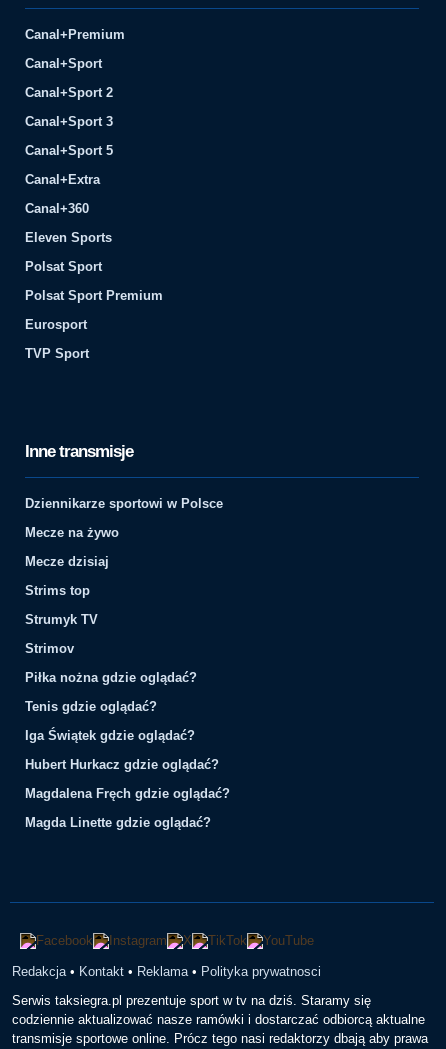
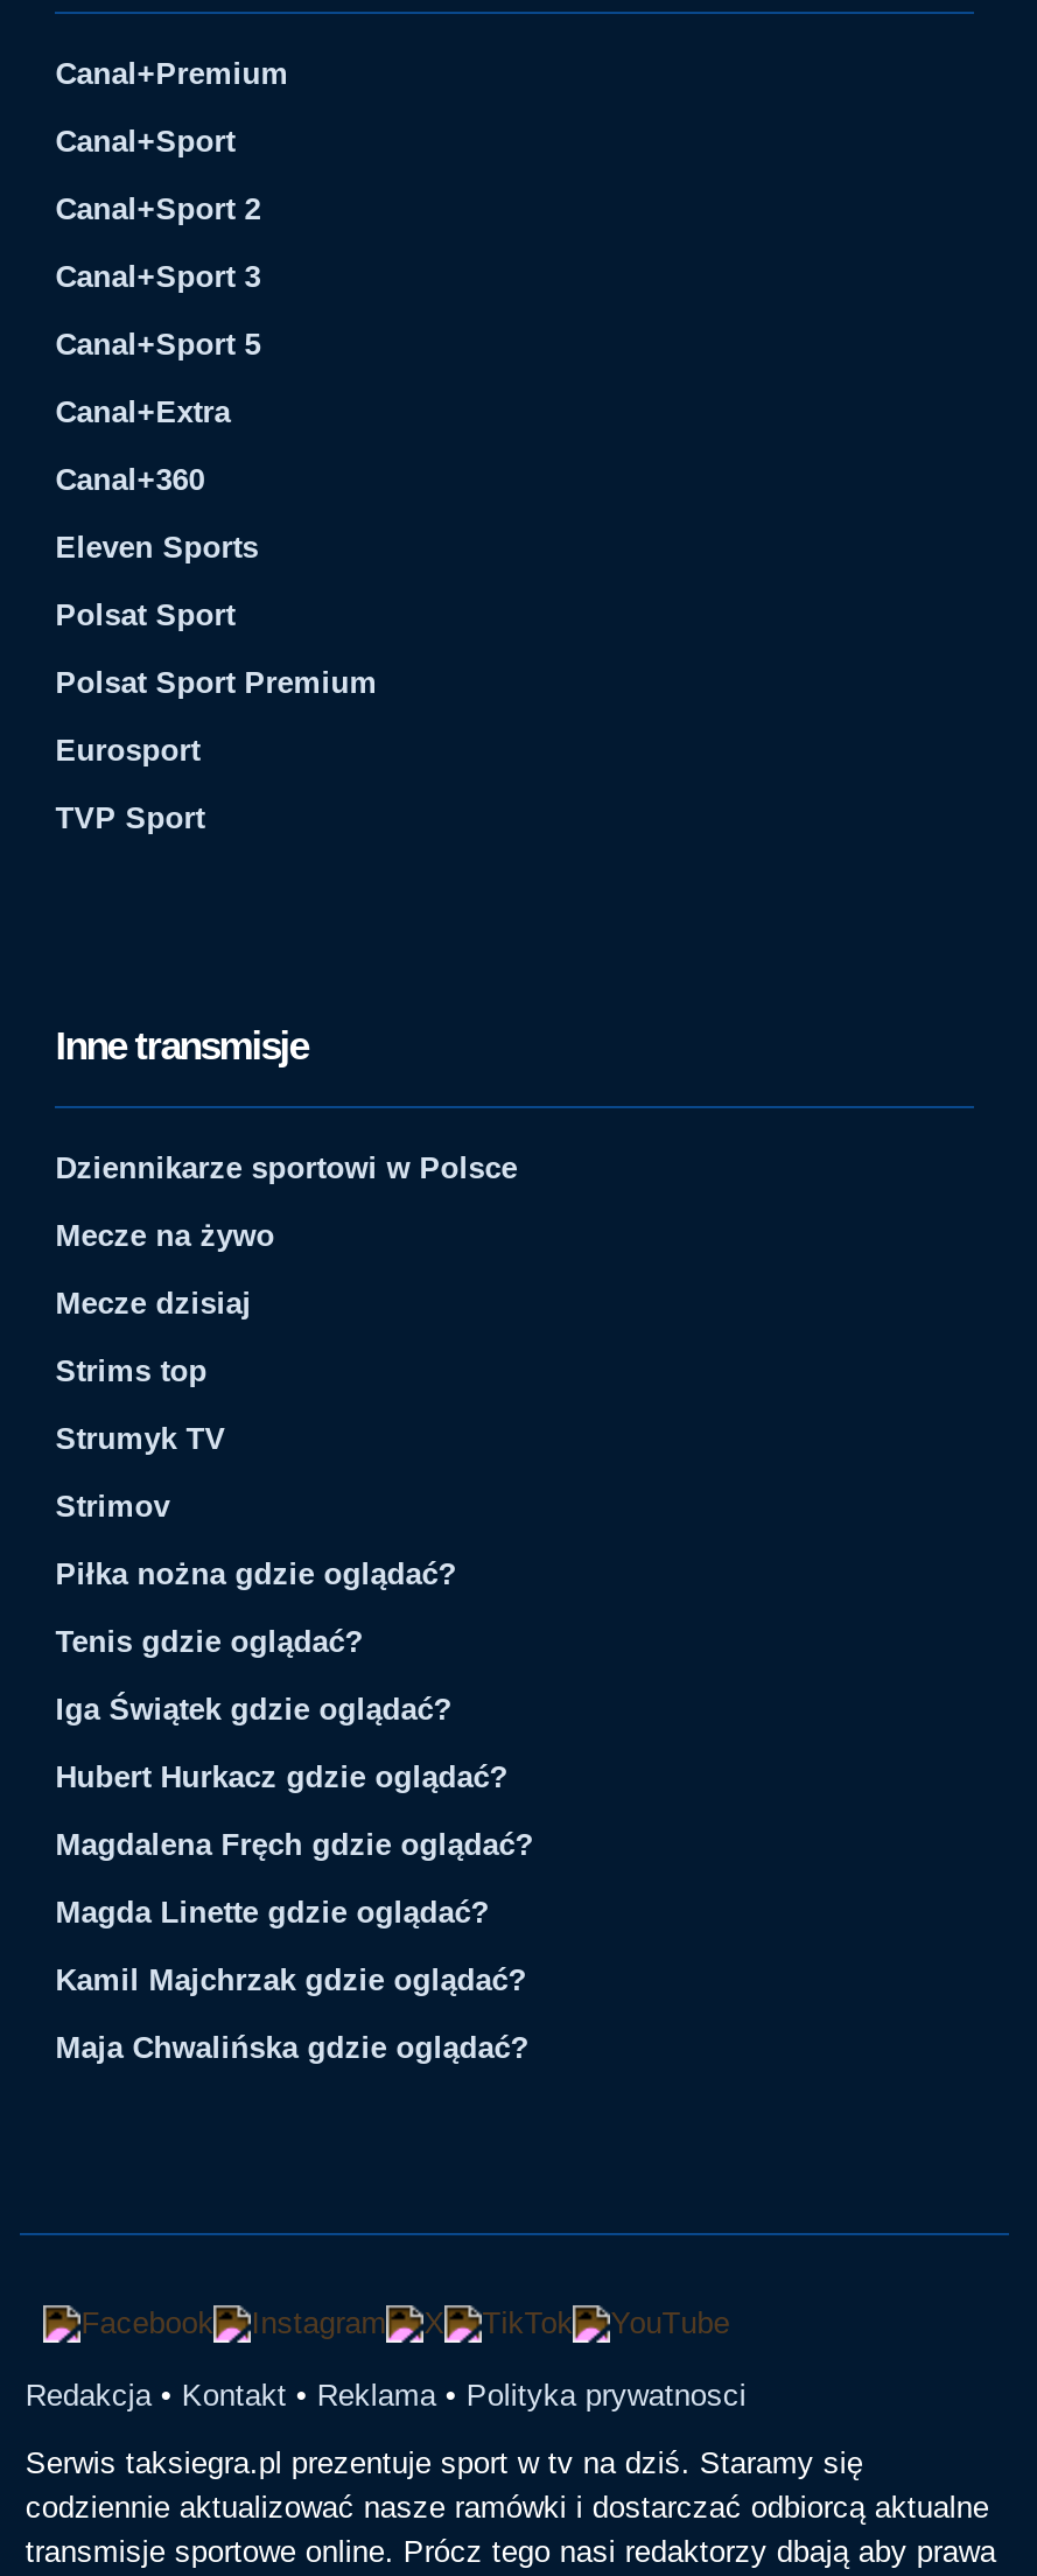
+ Kamil Majchrzak gdzie oglądać?
+ Maja Chwalińska gdzie oglądać?
